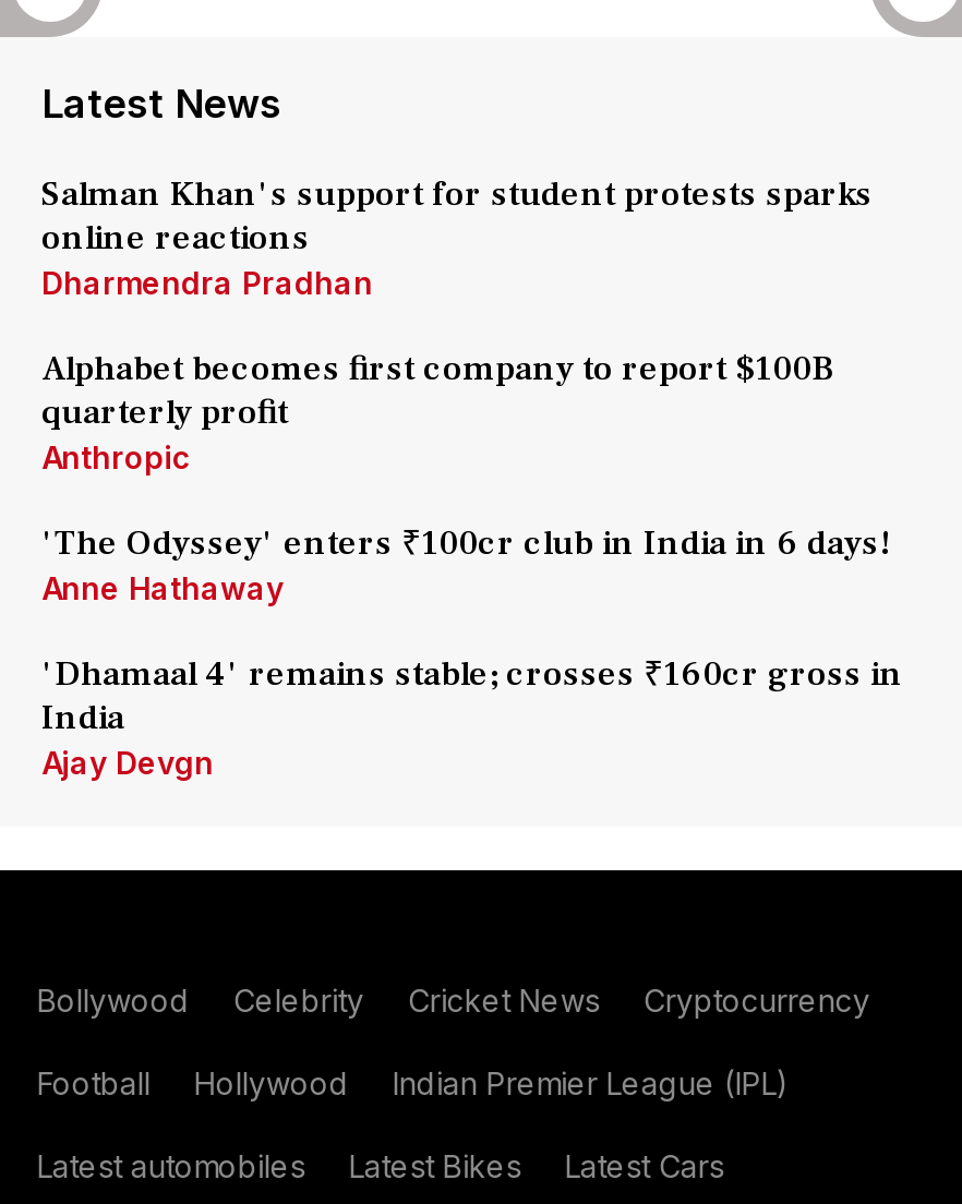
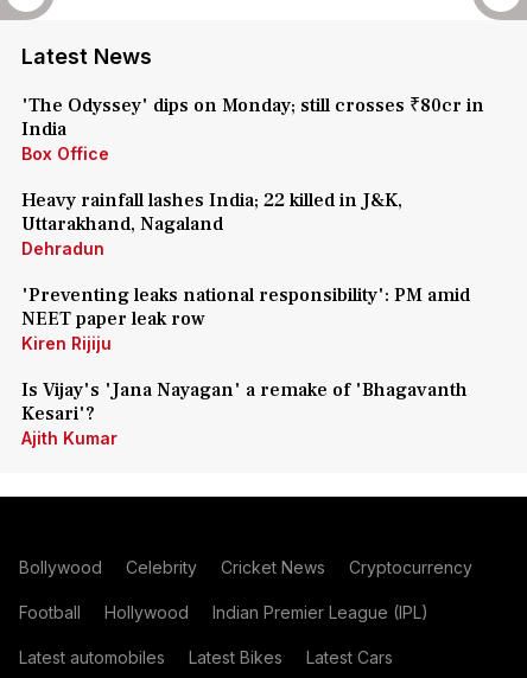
- Salman Khan's support for student protests sparks
- online reactions
- Dharmendra Pradhan
- Alphabet becomes first company to report $100B
- quarterly profit
- Anthropic
- 'The Odyssey' enters ₹100cr club in India in 6 days!
- Anne Hathaway
- 'Dhamaal 4' remains stable; crosses ₹160cr gross in
+ 'The Odyssey' dips on Monday; still crosses ₹80cr in

moved up: India

- Ajay Devgn
+ Box Office
+ Heavy rainfall lashes India; 22 killed in J&K,
+ Uttarakhand, Nagaland
+ Dehradun
+ 'Preventing leaks national responsibility': PM amid
+ NEET paper leak row
+ Kiren Rijiju
+ Is Vijay's 'Jana Nayagan' a remake of 'Bhagavanth
+ Kesari'?
+ Ajith Kumar
